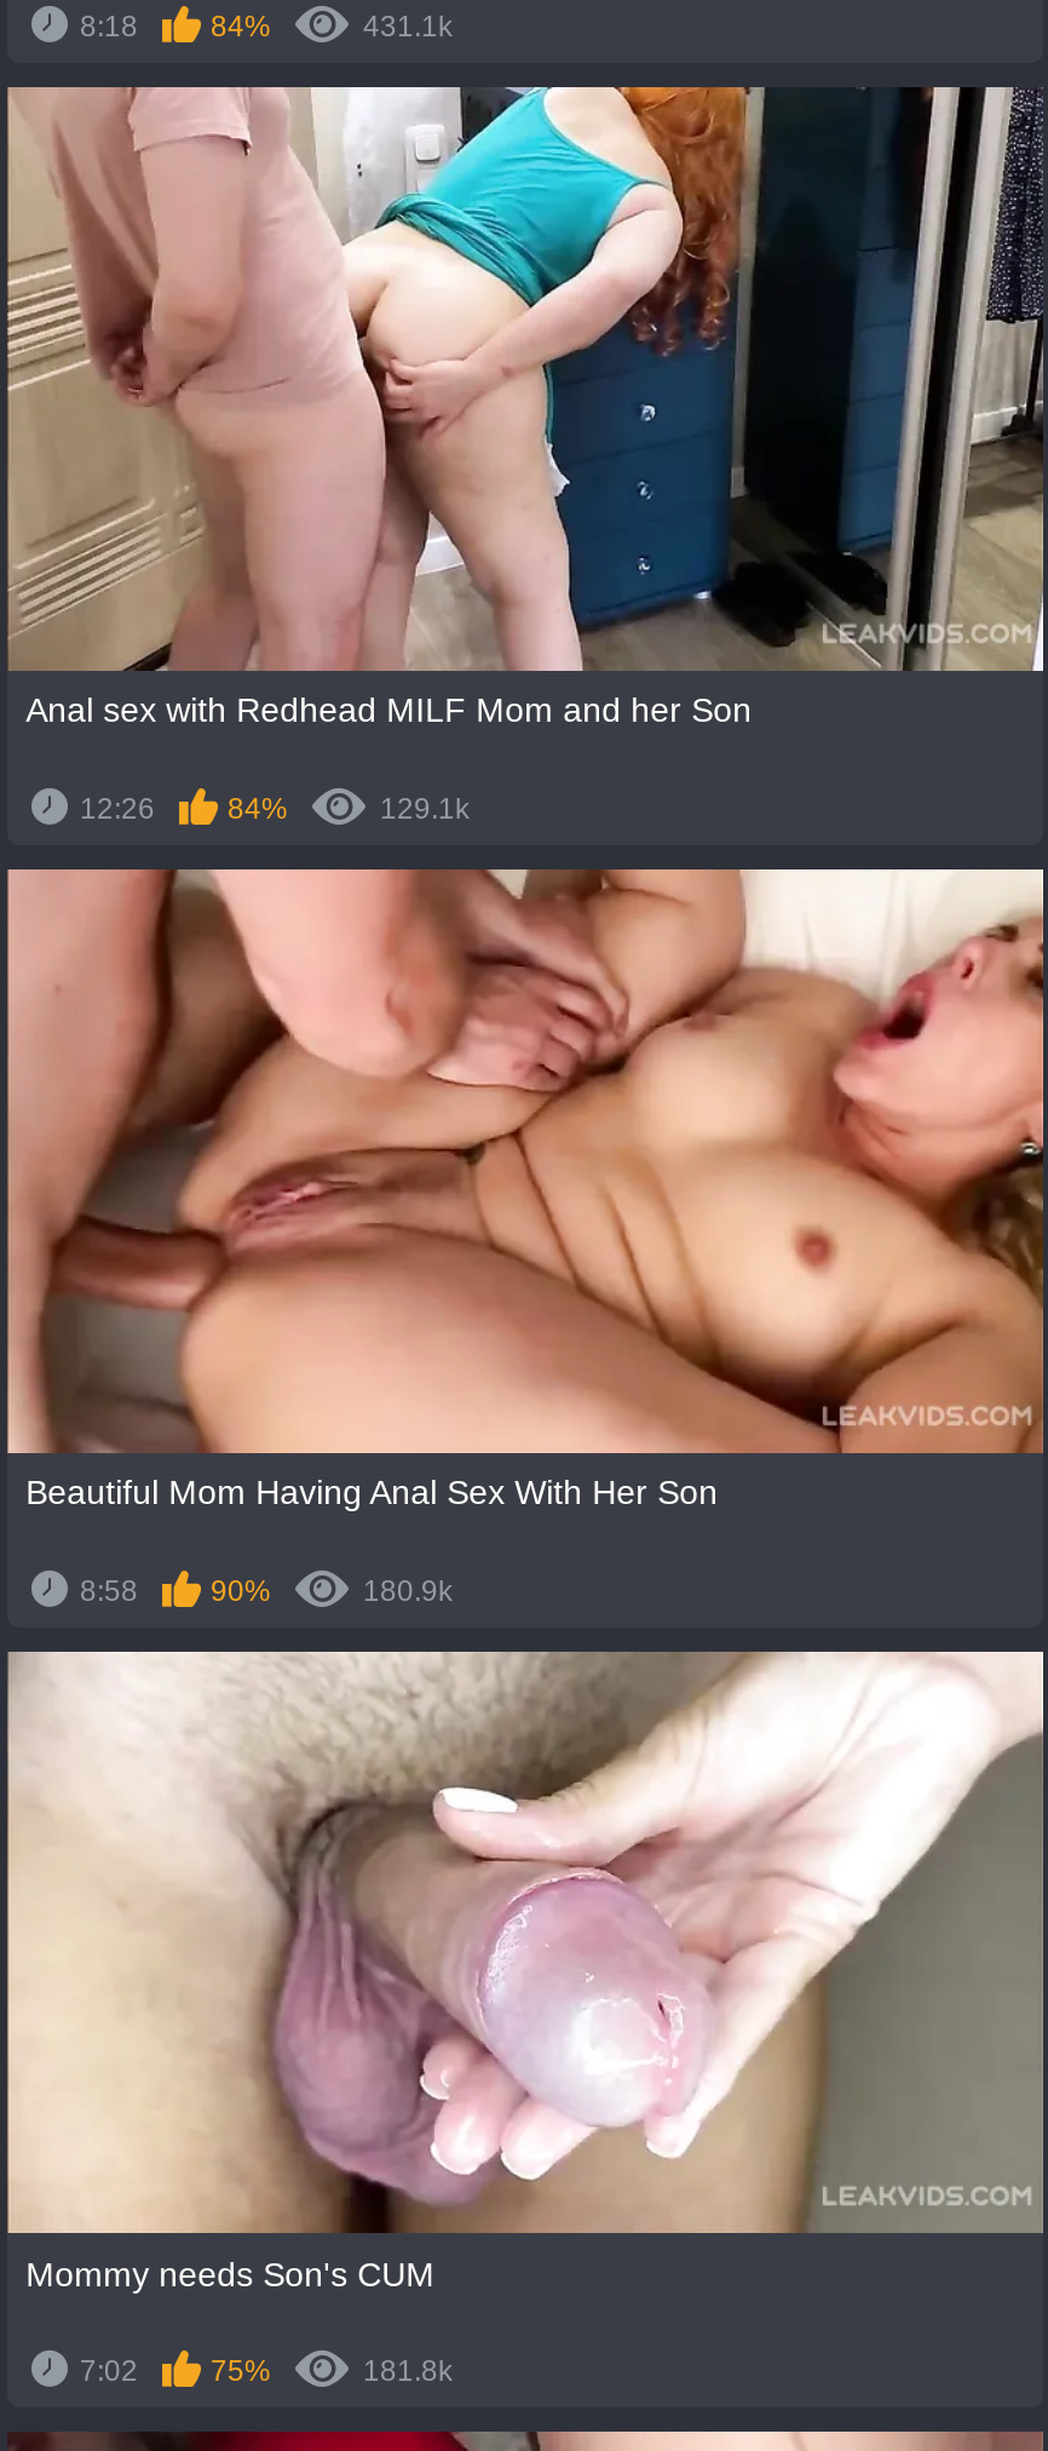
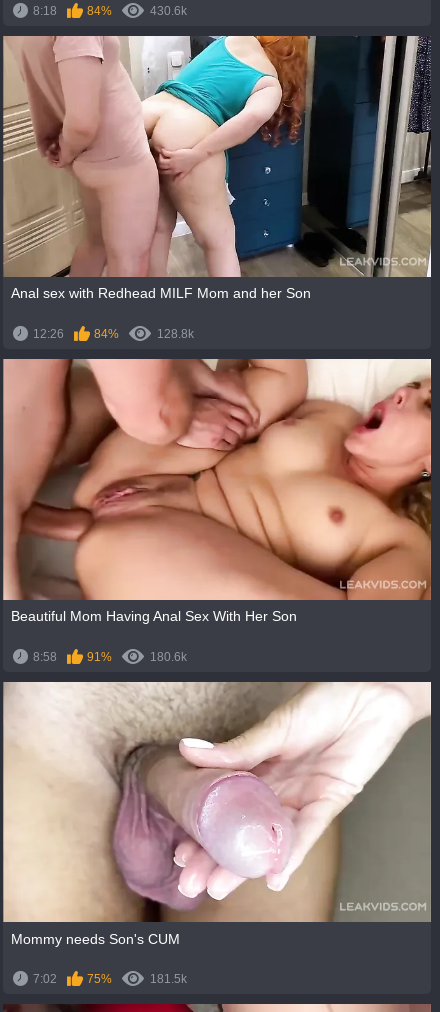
- 431.1k
+ 430.6k

- 129.1k
+ 128.8k

- 90%
- 180.9k
+ 91%
+ 180.6k

- 181.8k
+ 181.5k
